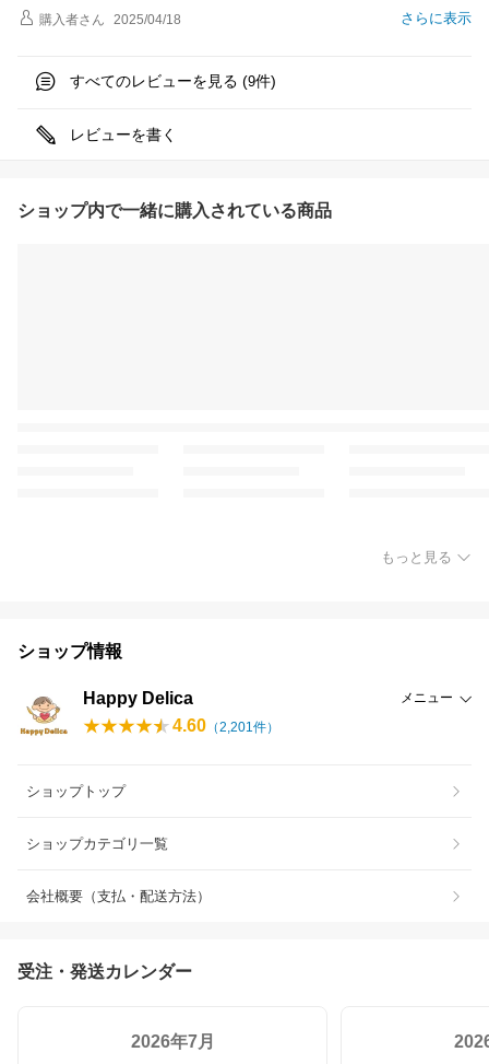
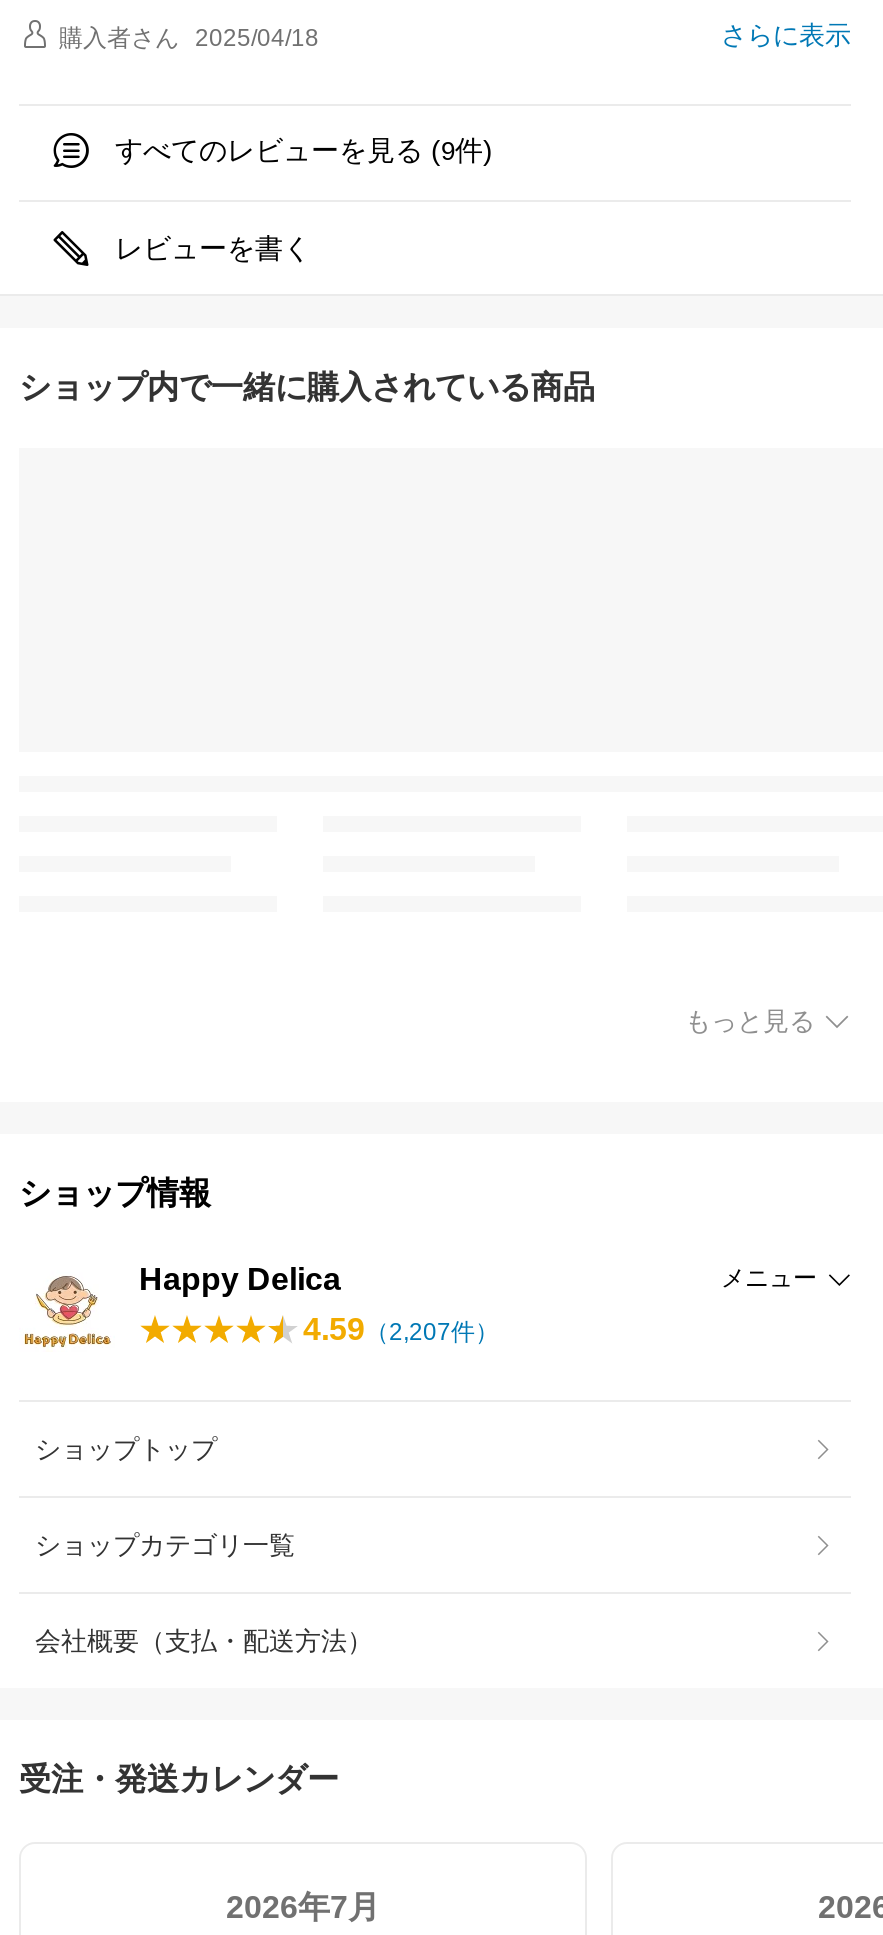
- 4.60（2,201件）
+ 4.59（2,207件）
